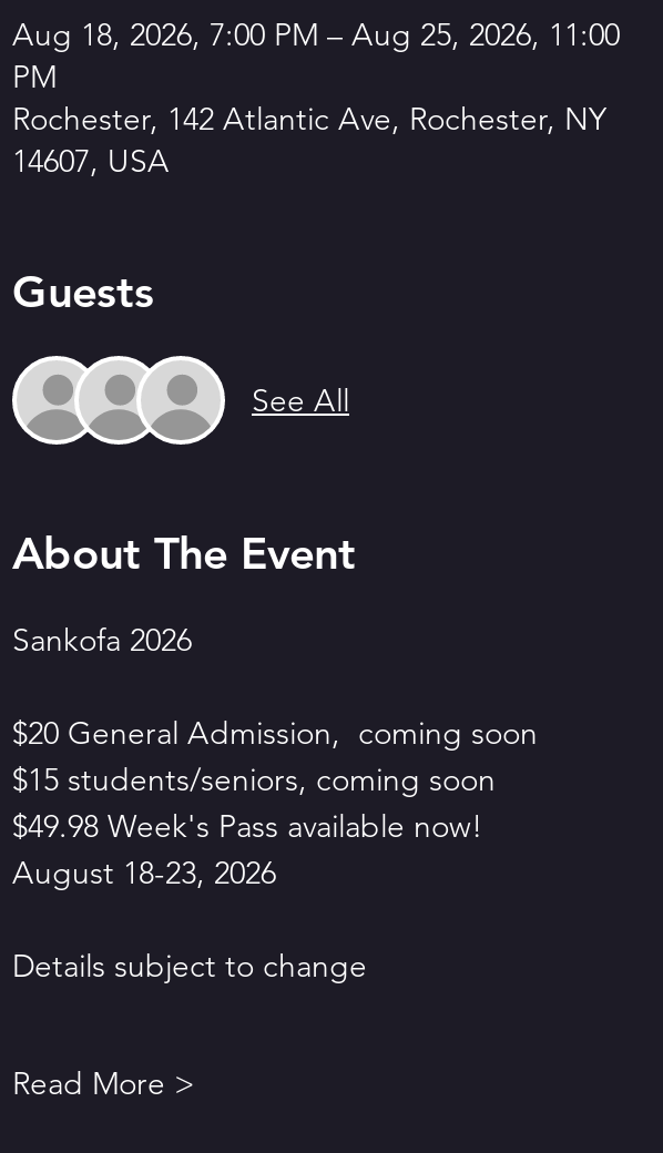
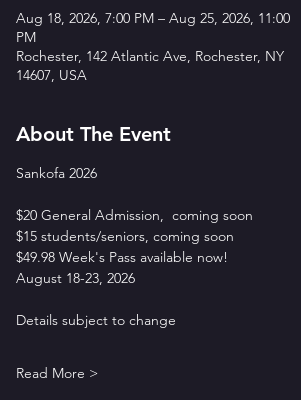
- [image]
- Guests
- See All
